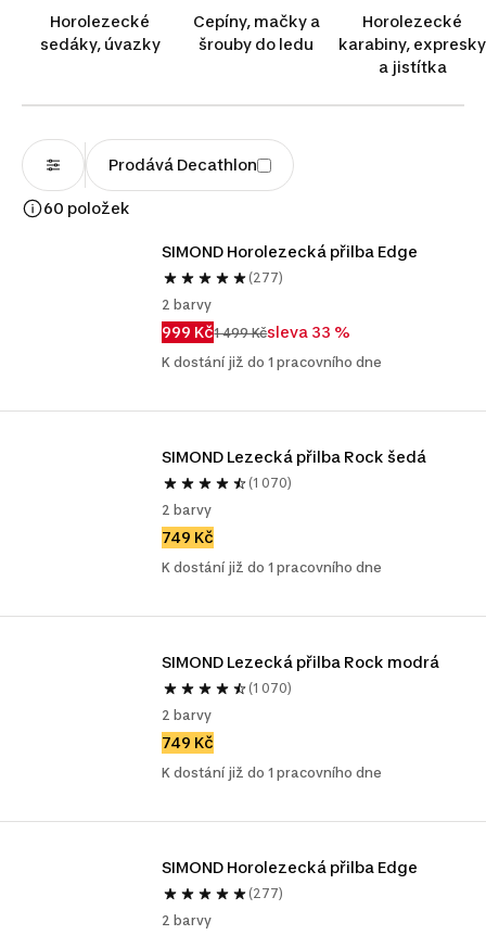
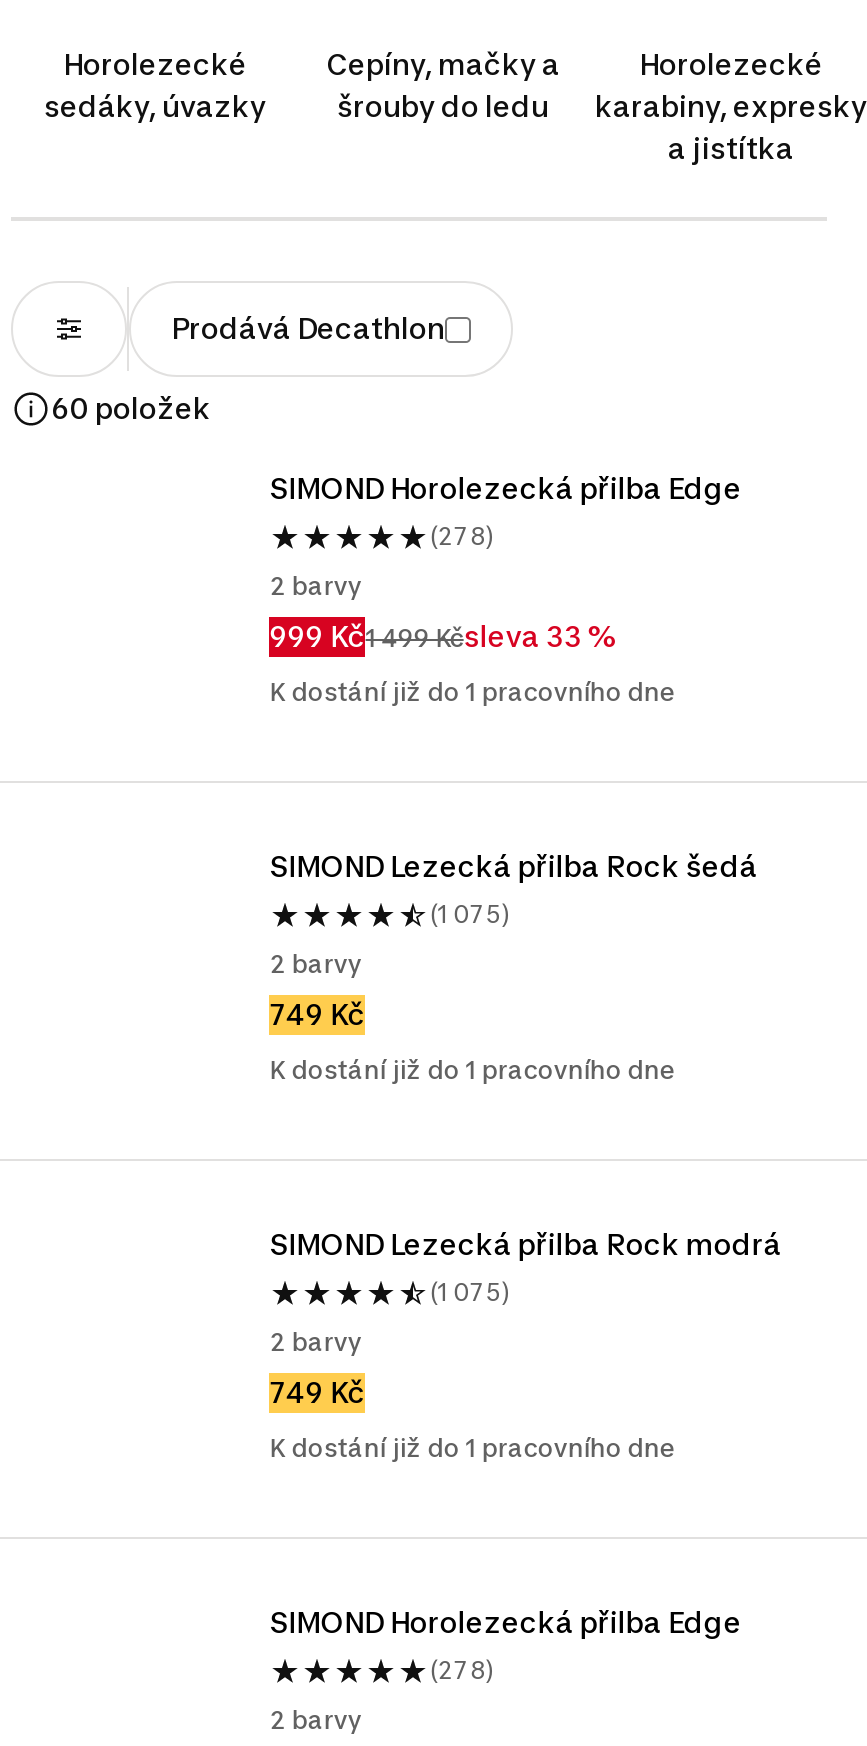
- (277)
+ (278)

- (1 070)
+ (1 075)

- (1 070)
+ (1 075)

- (277)
+ (278)
